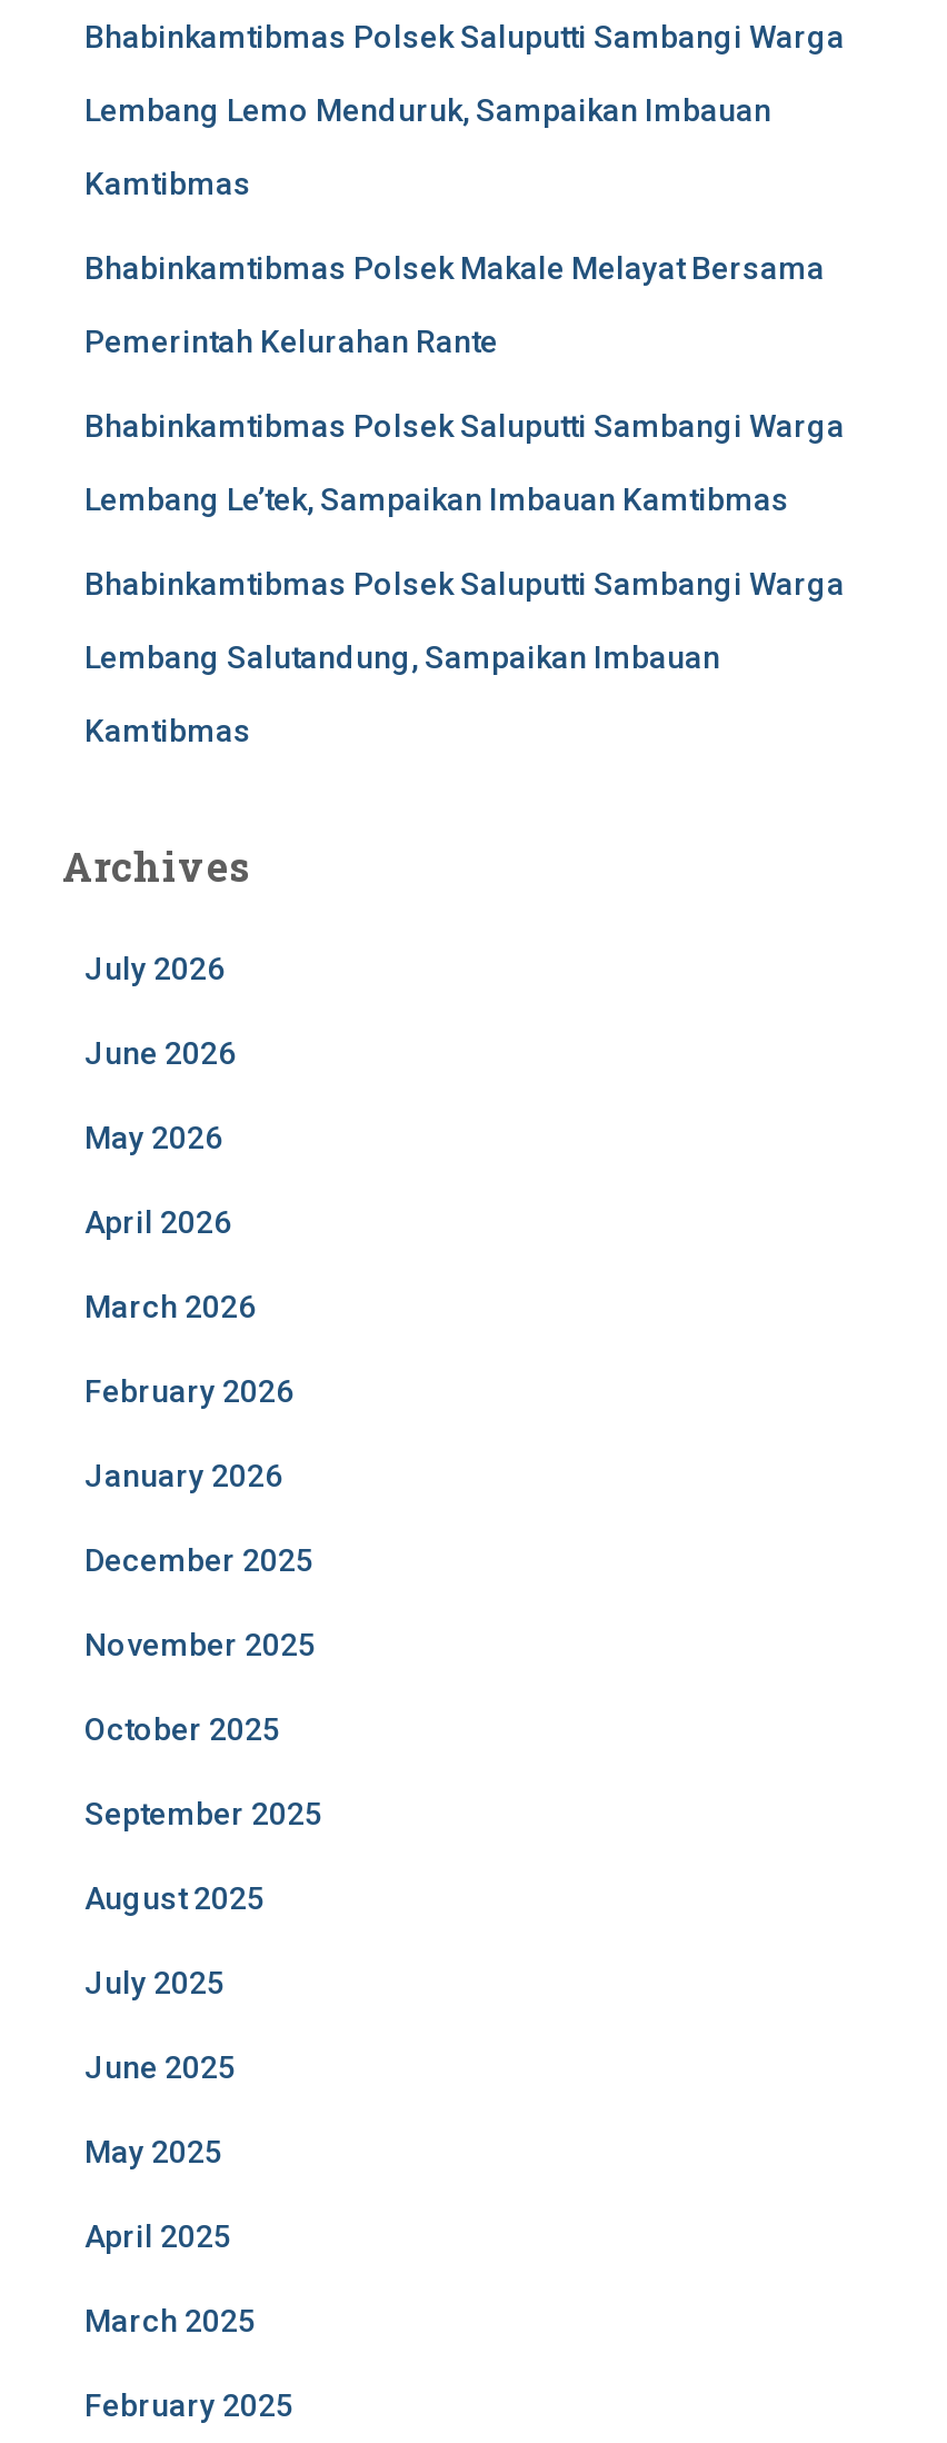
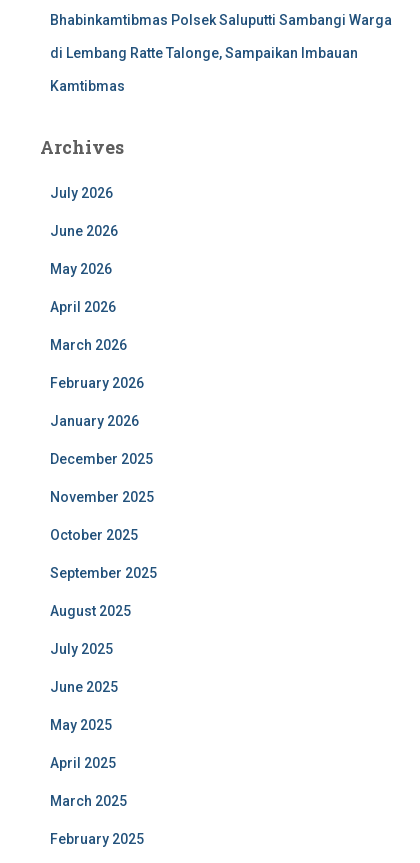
- Lembang Lemo Menduruk, Sampaikan Imbauan
- Kamtibmas
- Bhabinkamtibmas Polsek Makale Melayat Bersama
- Pemerintah Kelurahan Rante
- Bhabinkamtibmas Polsek Saluputti Sambangi Warga
- Lembang Le’tek, Sampaikan Imbauan Kamtibmas
- Bhabinkamtibmas Polsek Saluputti Sambangi Warga
- Lembang Salutandung, Sampaikan Imbauan
+ di Lembang Ratte Talonge, Sampaikan Imbauan
